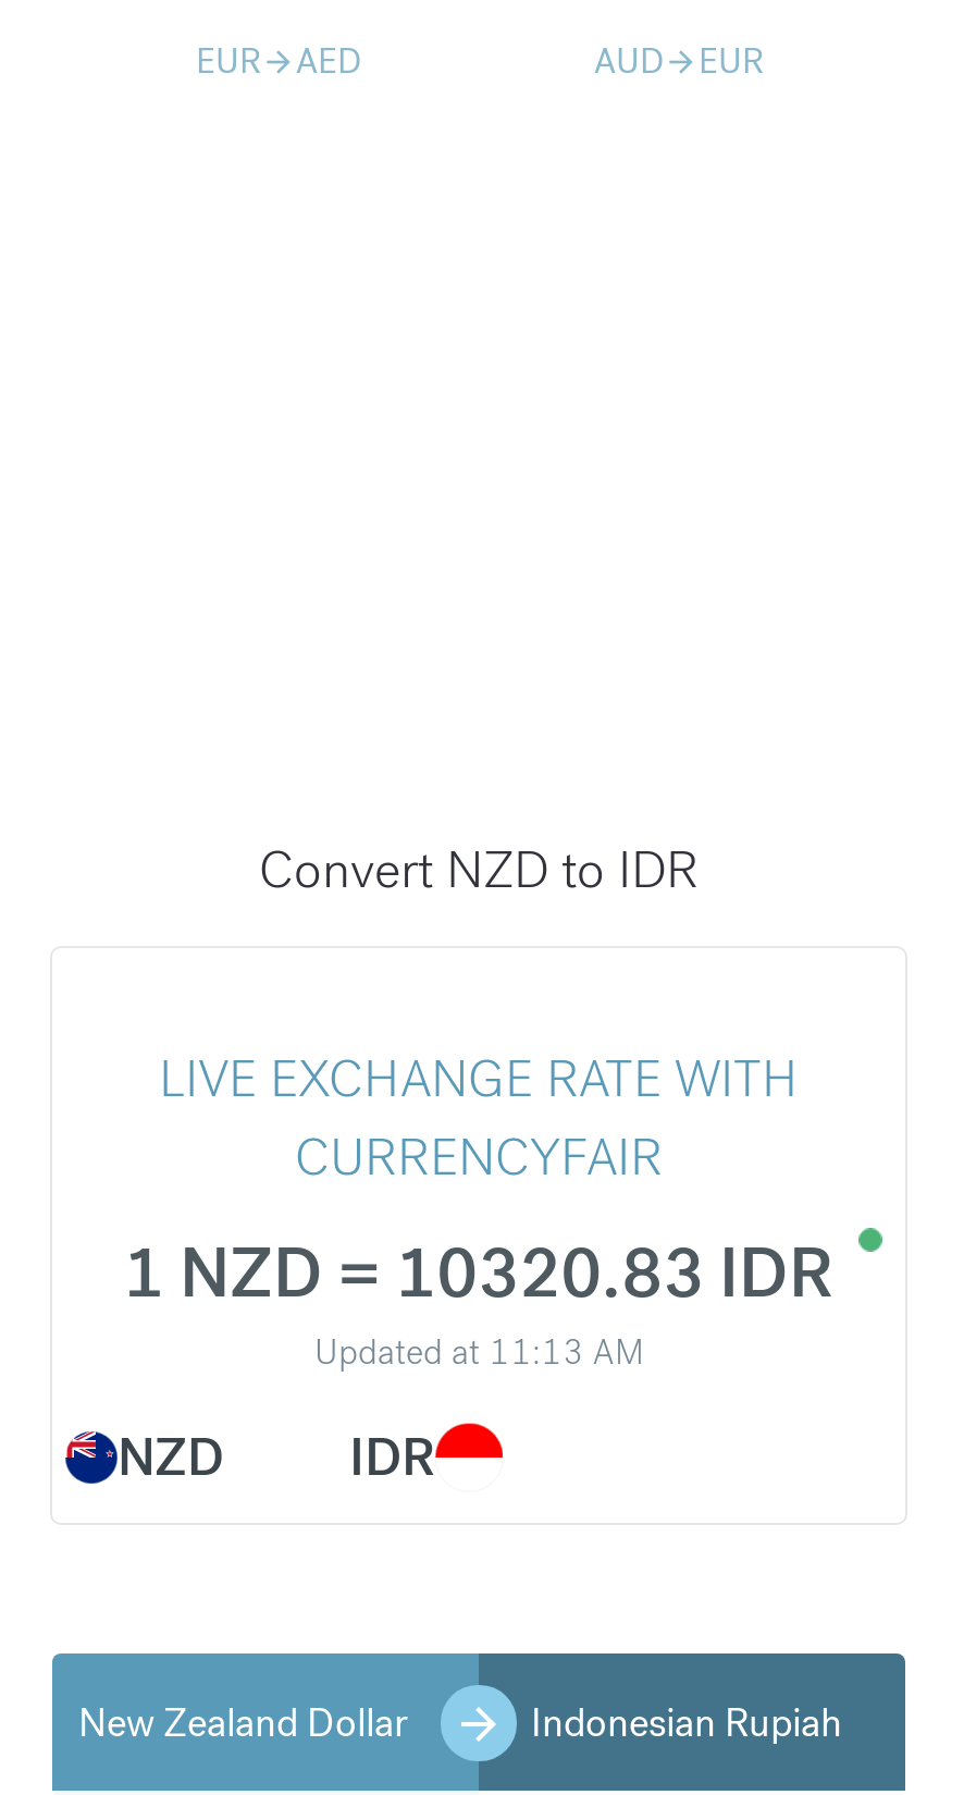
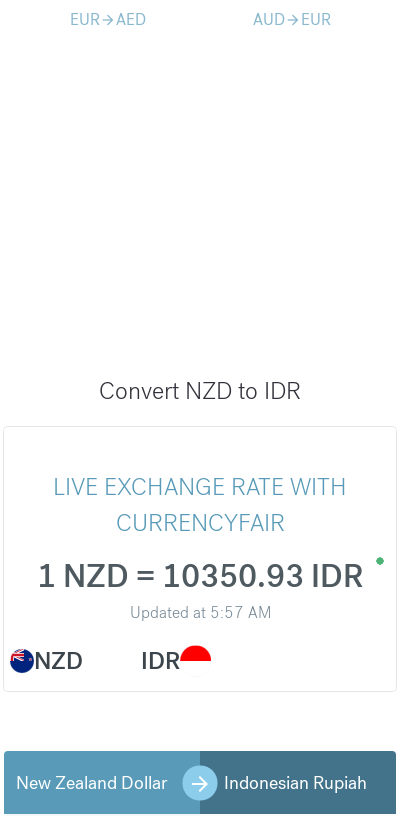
- 1 NZD = 10320.83 IDR
+ 1 NZD = 10350.93 IDR

- Updated at 11:13 AM
+ Updated at 5:57 AM
